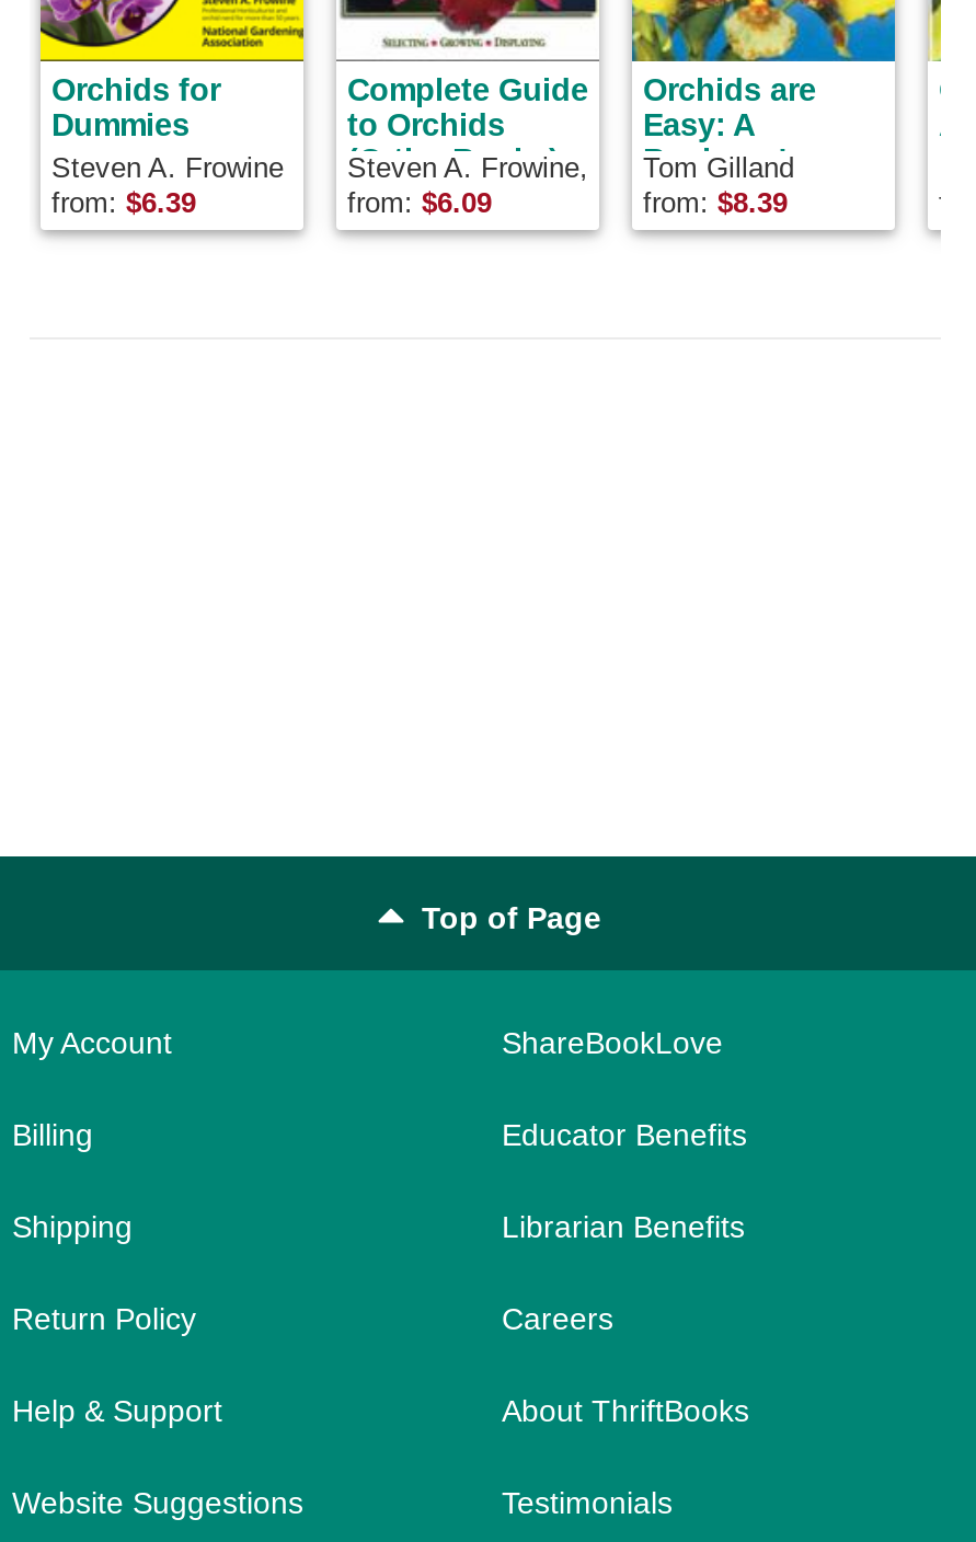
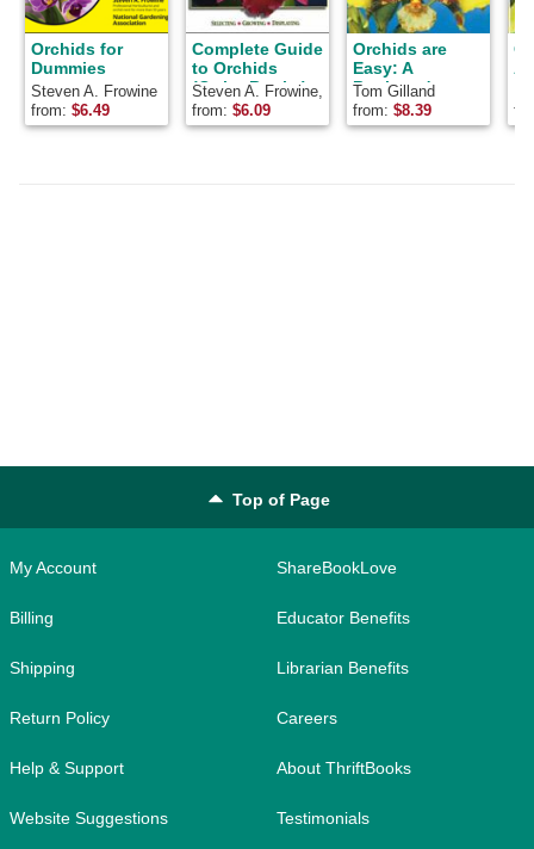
- from: $6.39
+ from: $6.49
